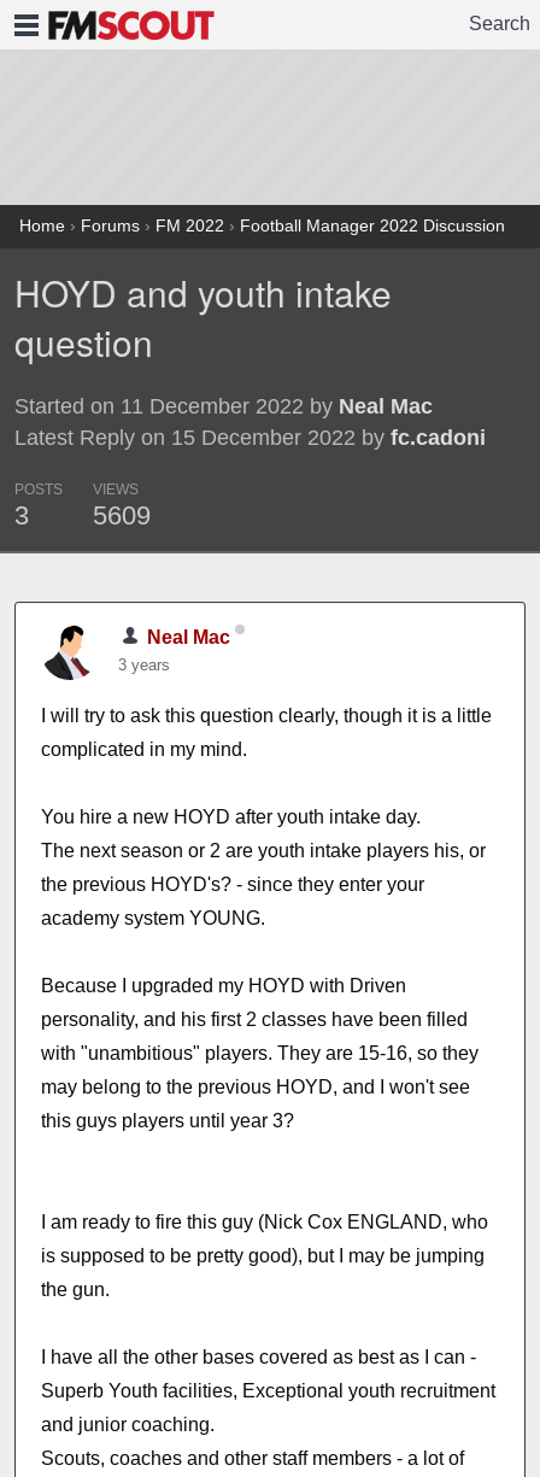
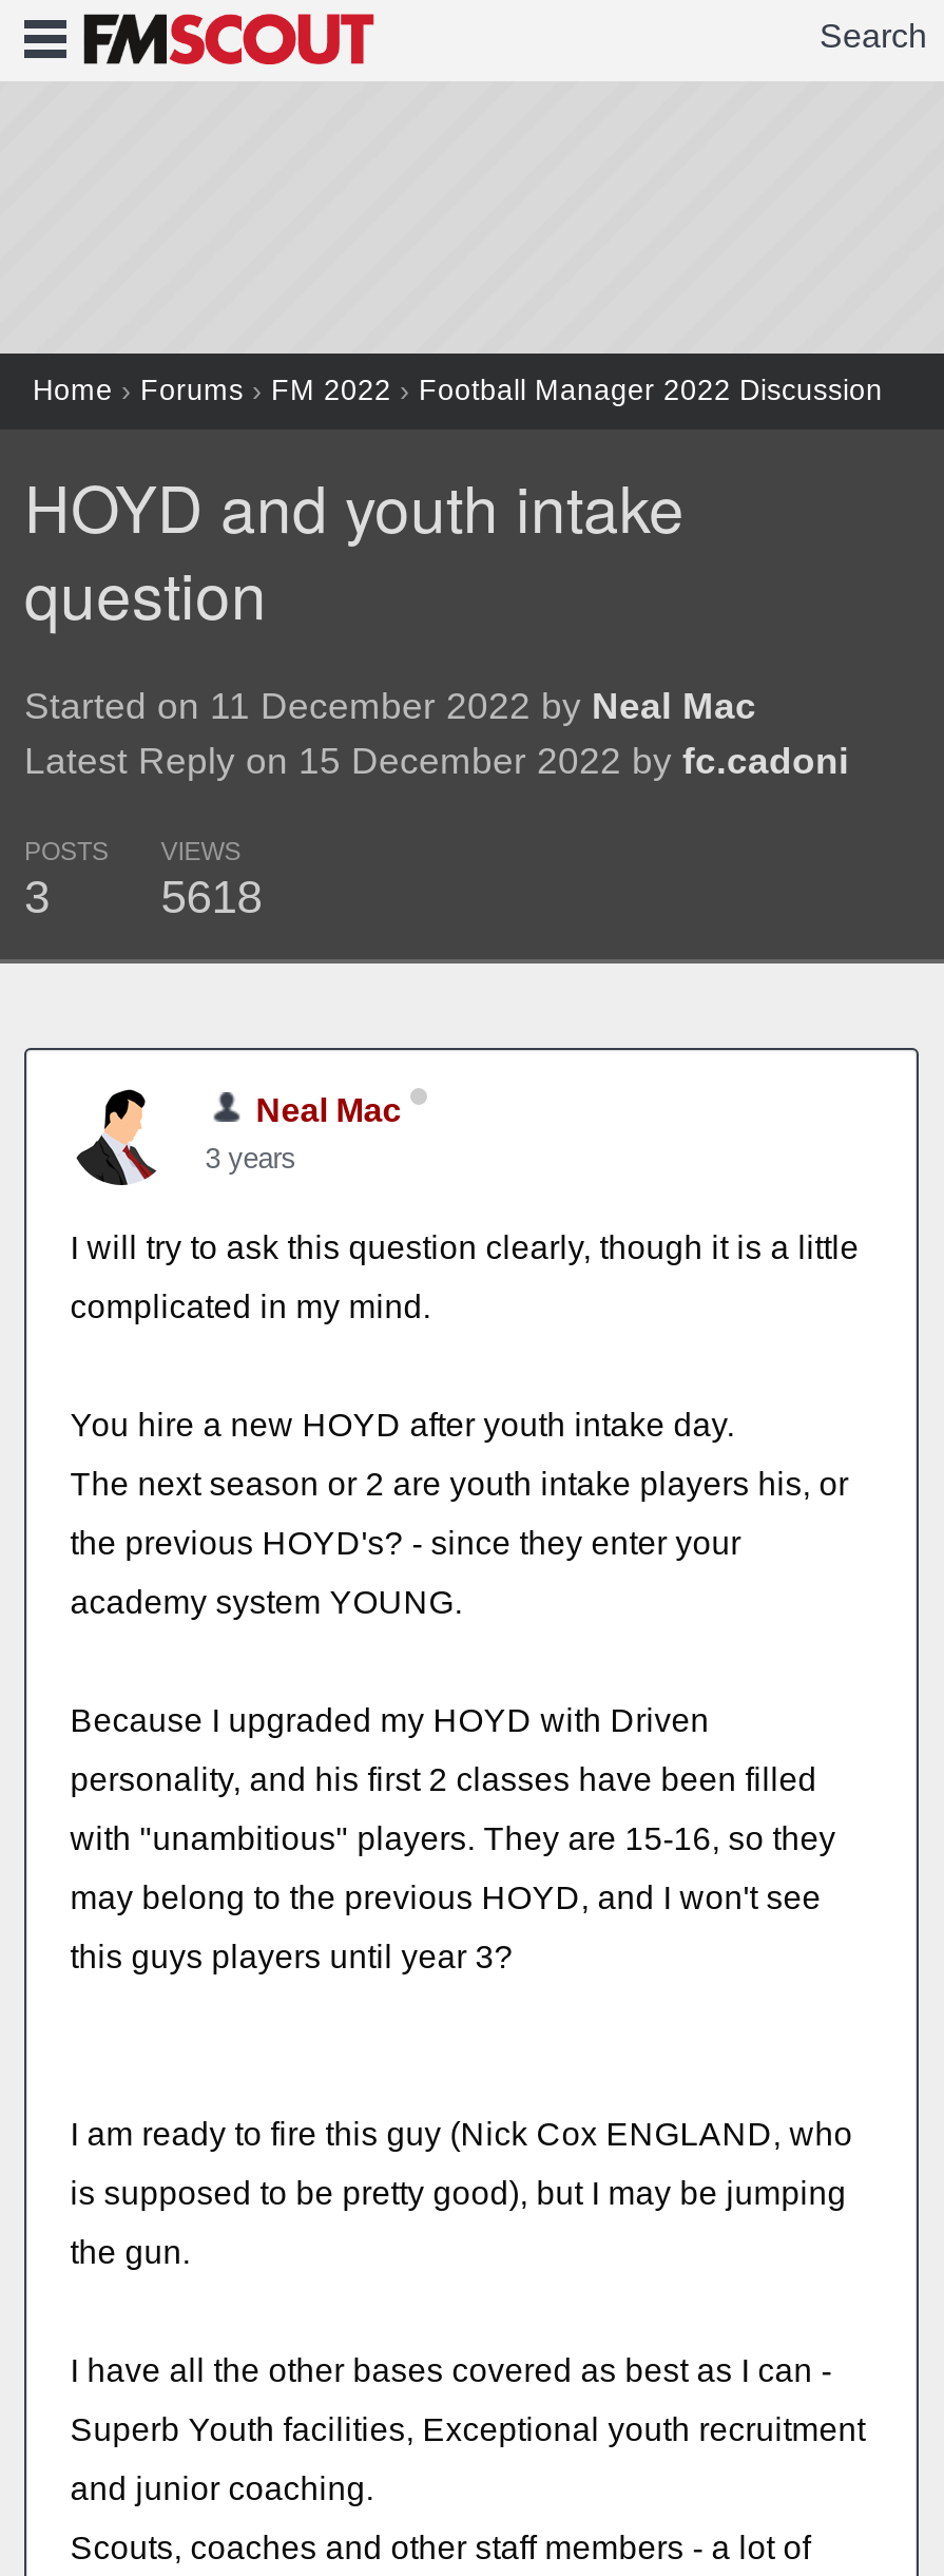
- 5609
+ 5618
